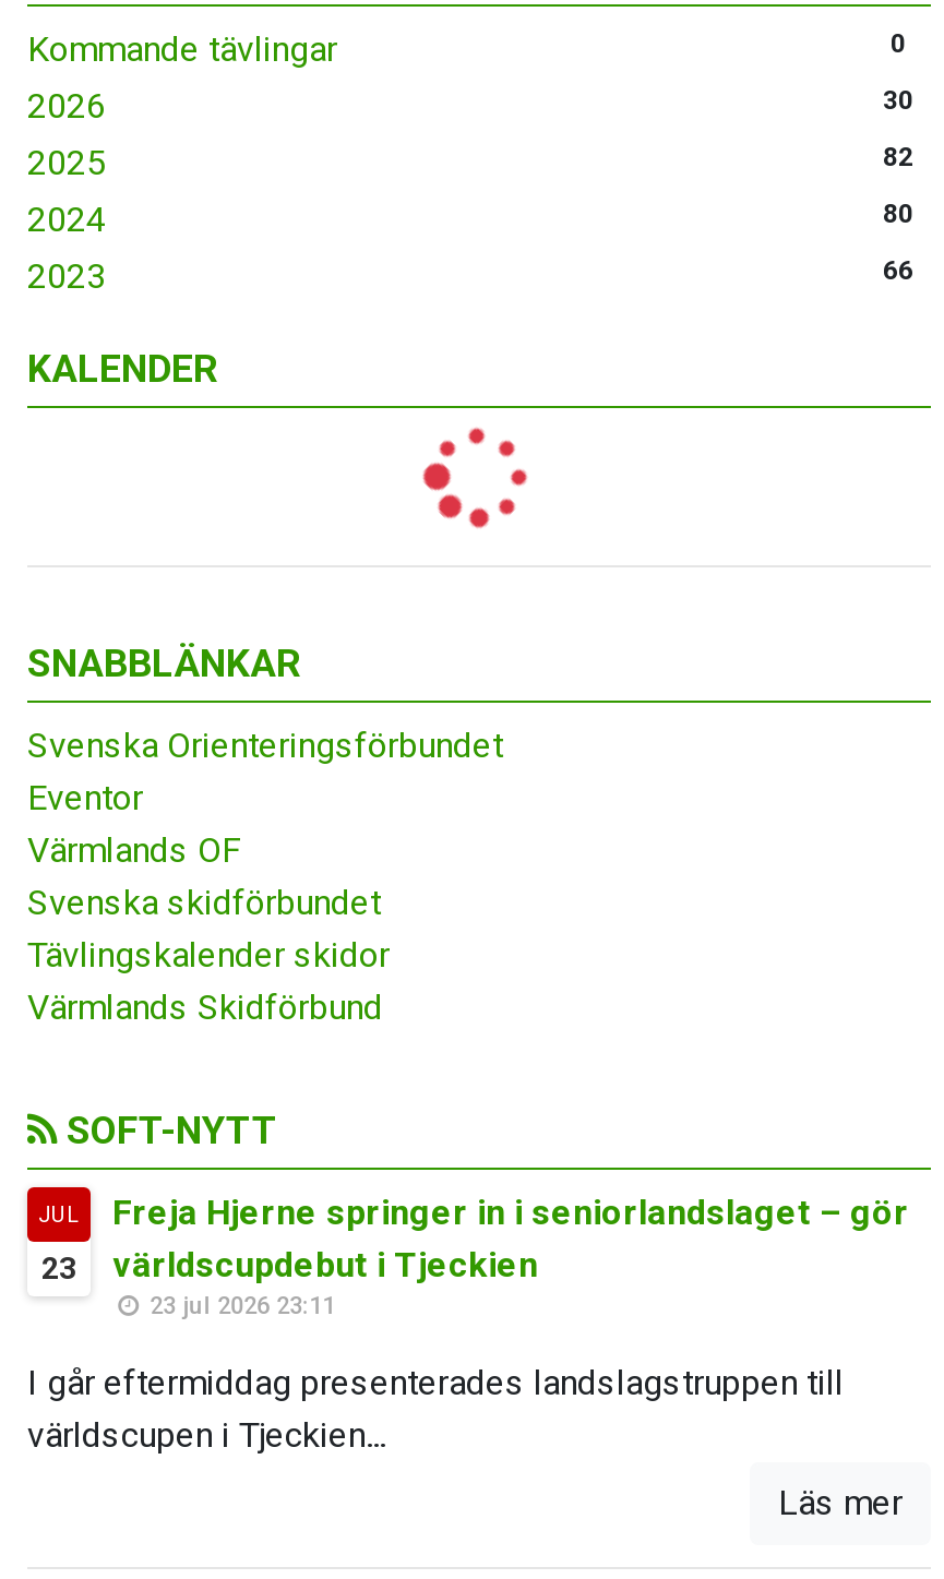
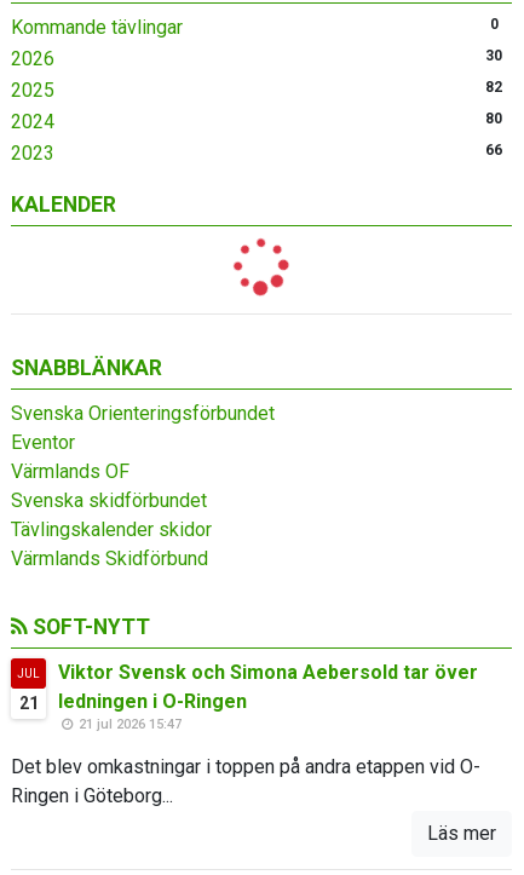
- [image]
+ [image]

- Freja Hjerne springer in i seniorlandslaget – gör
- världscupdebut i Tjeckien
- 23 jul 2026 23:11
+ Viktor Svensk och Simona Aebersold tar över
+ ledningen i O-Ringen
+ 21 jul 2026 15:47

- 23
+ 21

- I går eftermiddag presenterades landslagstruppen till
- världscupen i Tjeckien...
+ Det blev omkastningar i toppen på andra etappen vid O-
+ Ringen i Göteborg...
